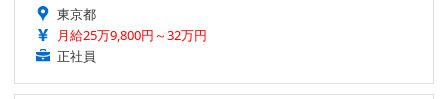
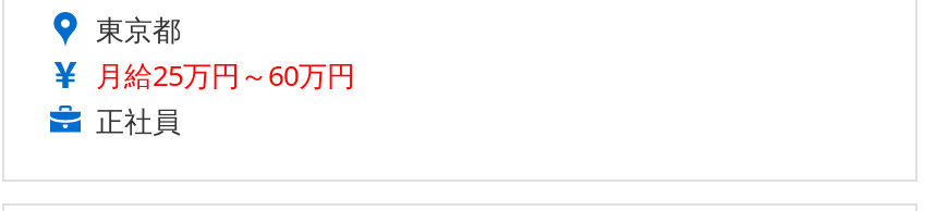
- 月給25万9,800円～32万円
+ 月給25万円～60万円
